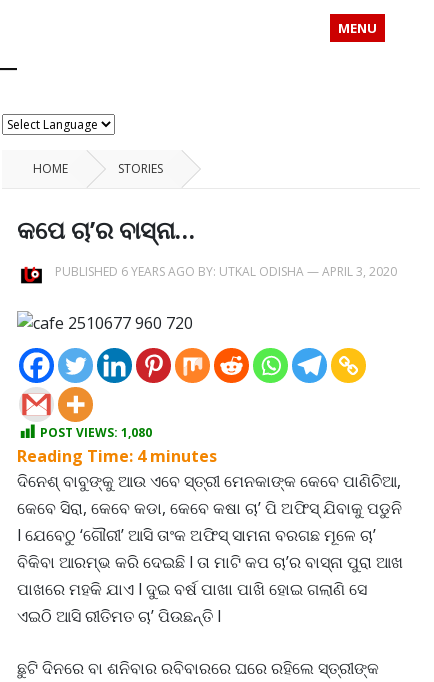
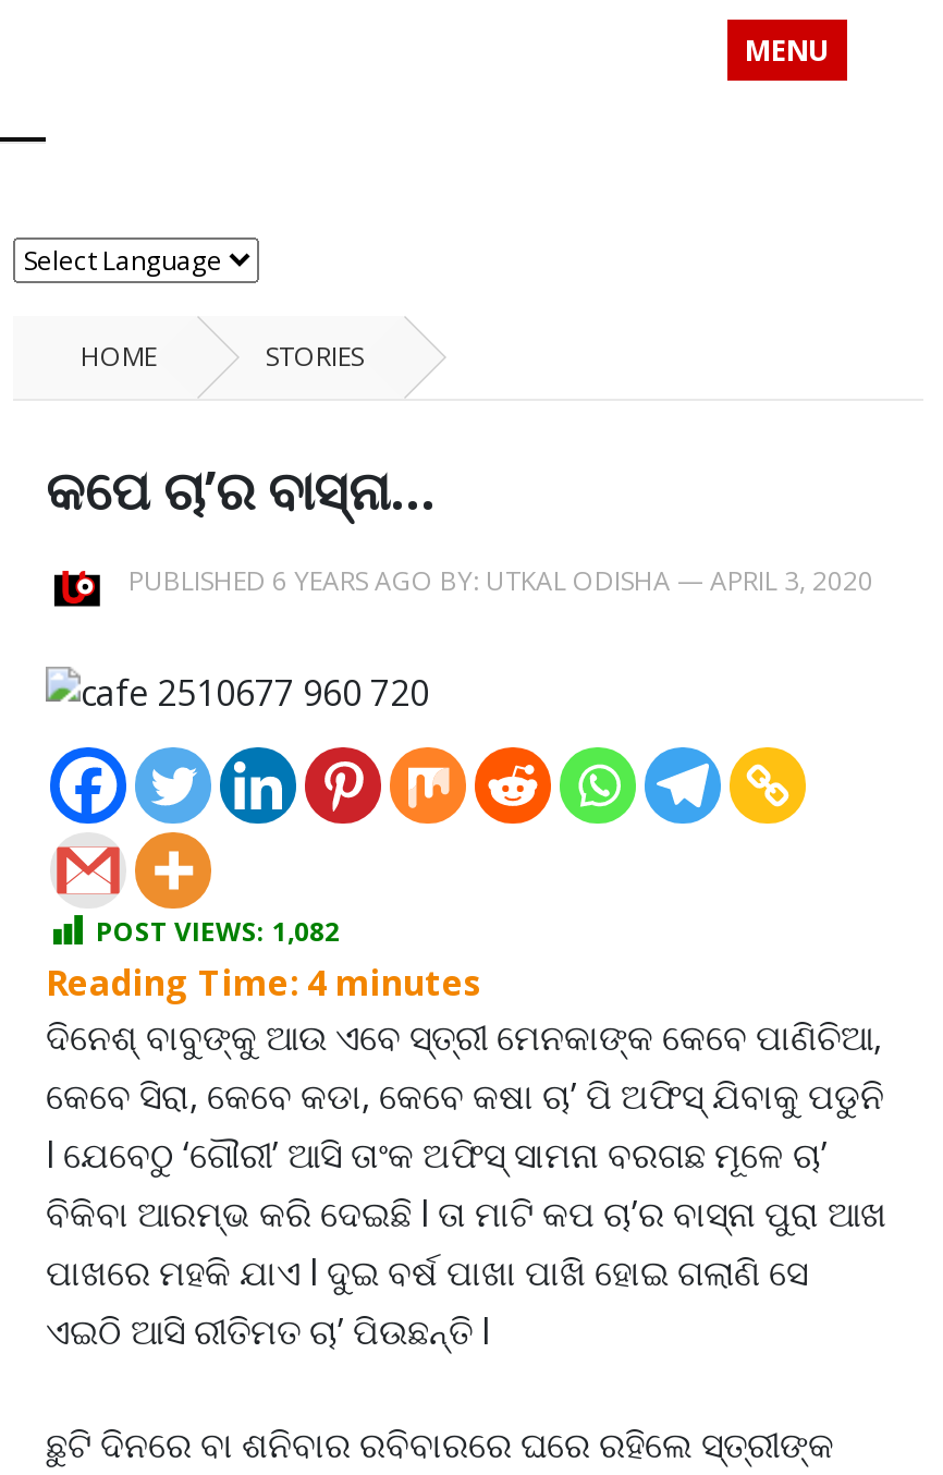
- POST VIEWS: 1,080
+ POST VIEWS: 1,082
